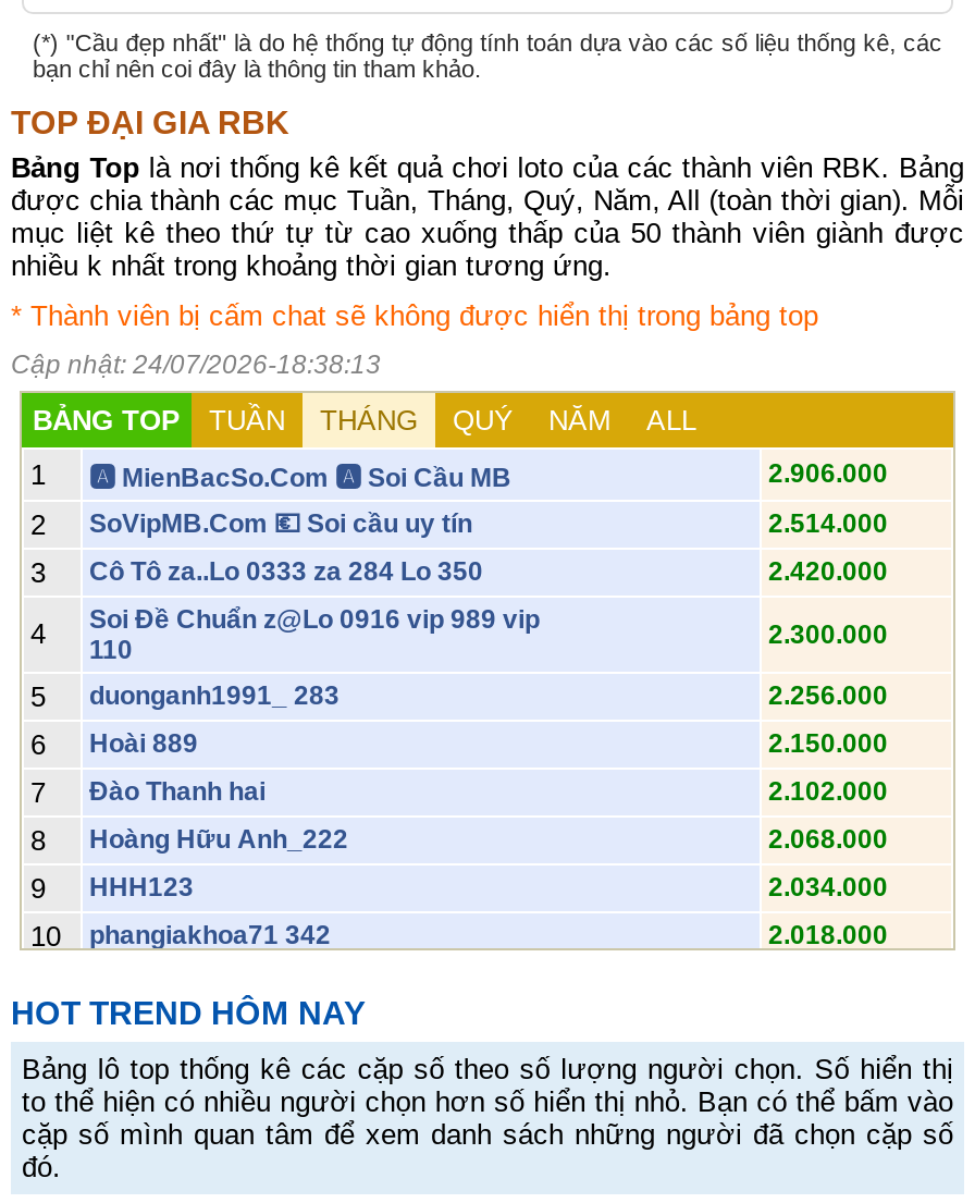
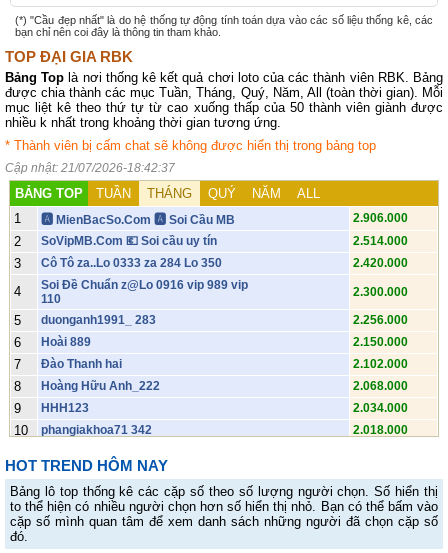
- Cập nhật: 24/07/2026-18:38:13
+ Cập nhật: 21/07/2026-18:42:37
